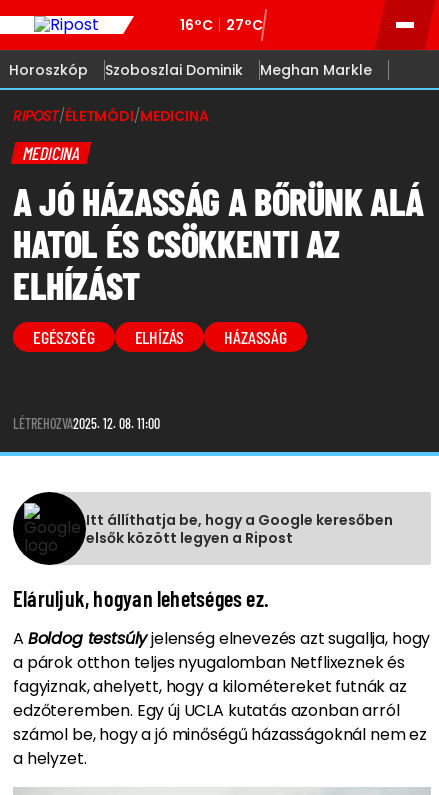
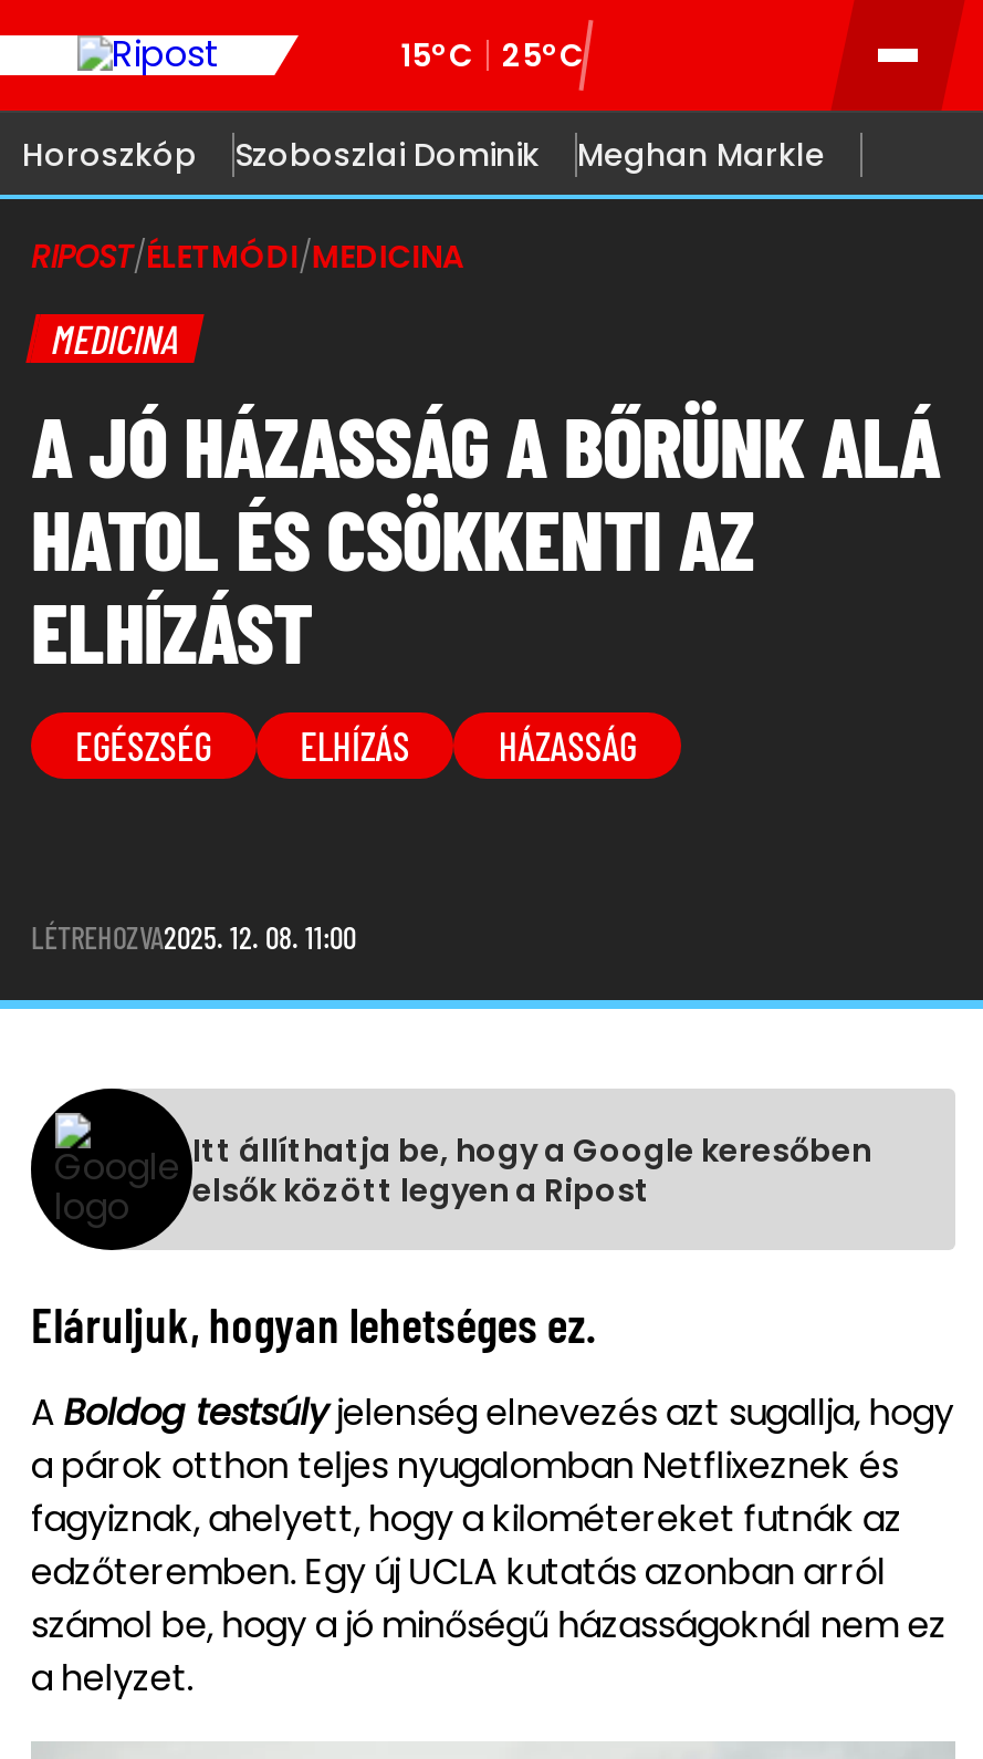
- 16°C
- 27°C
+ 15°C
+ 25°C
